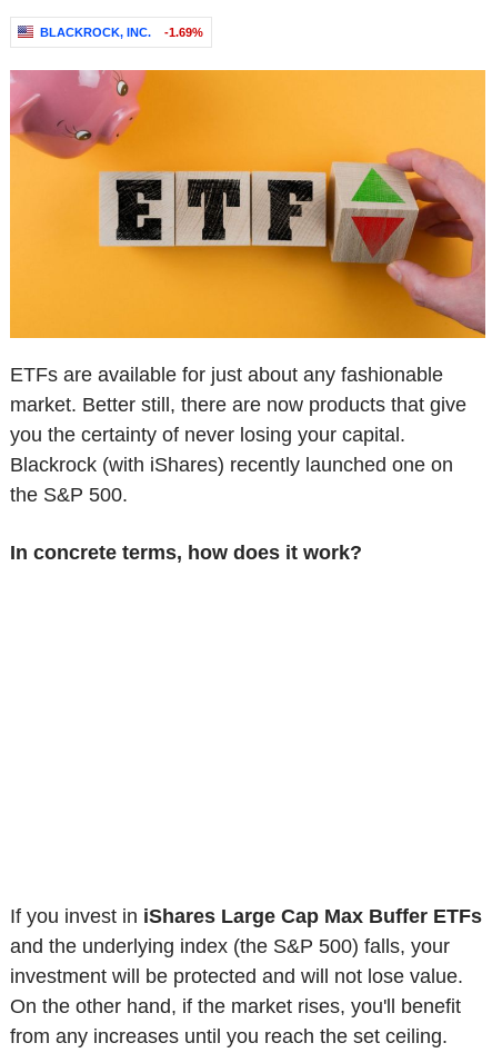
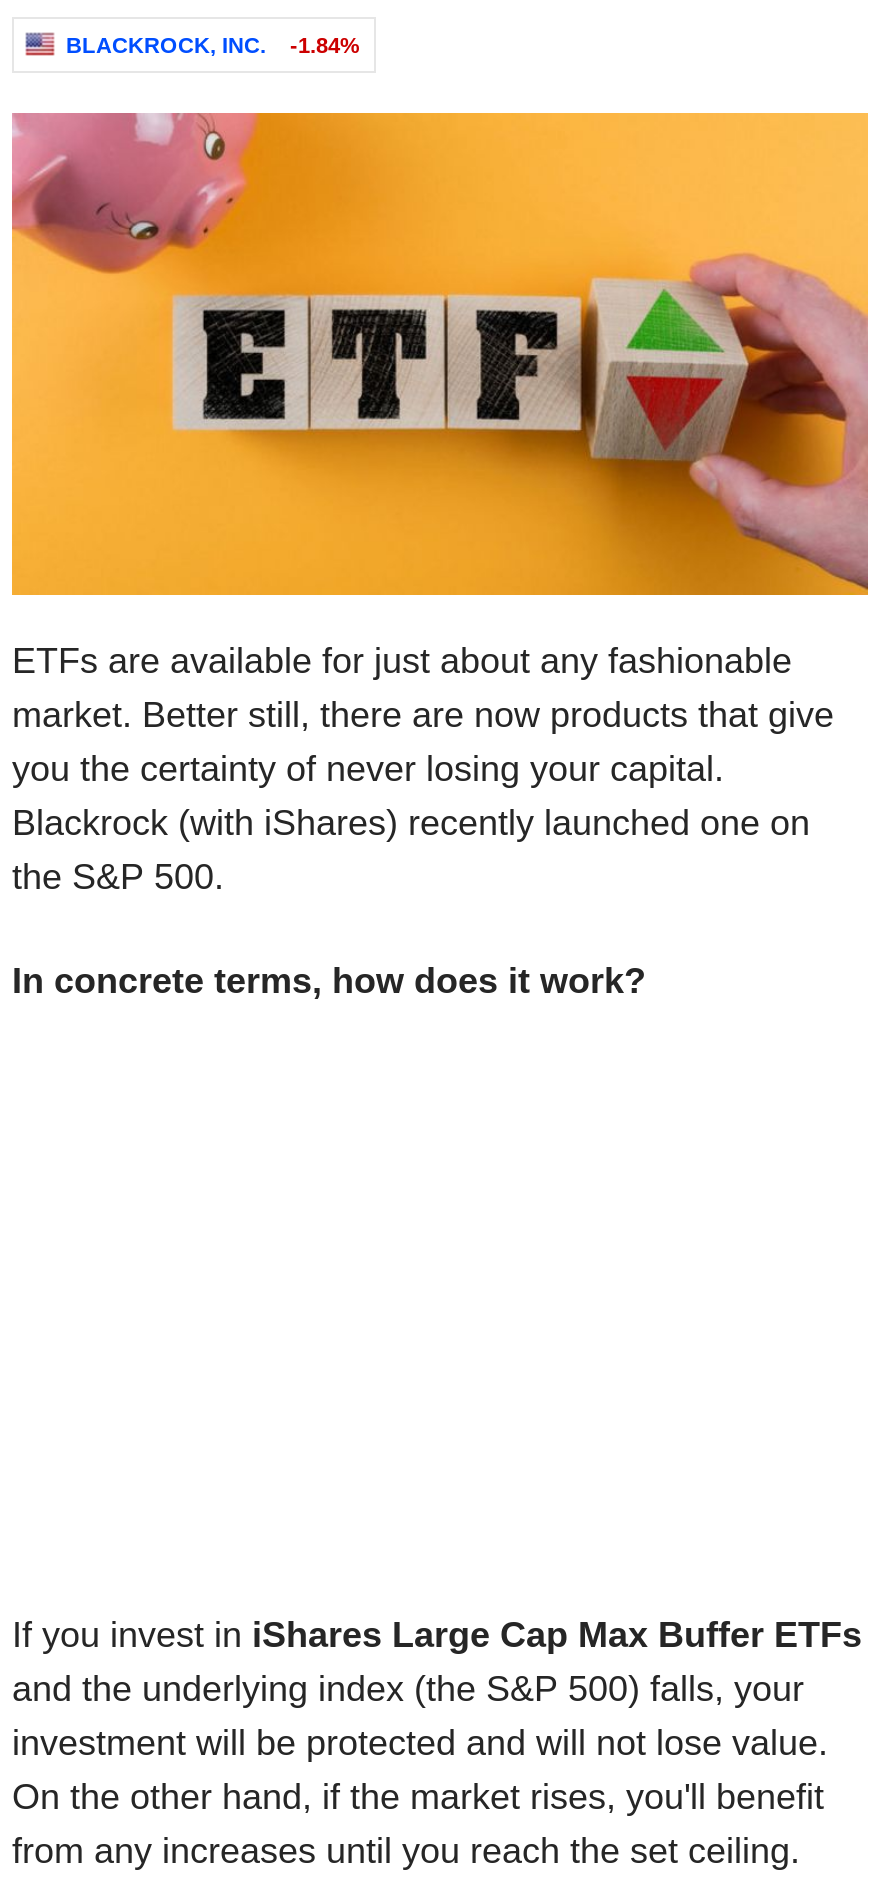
- BLACKROCK, INC. -1.69%
+ BLACKROCK, INC. -1.84%
